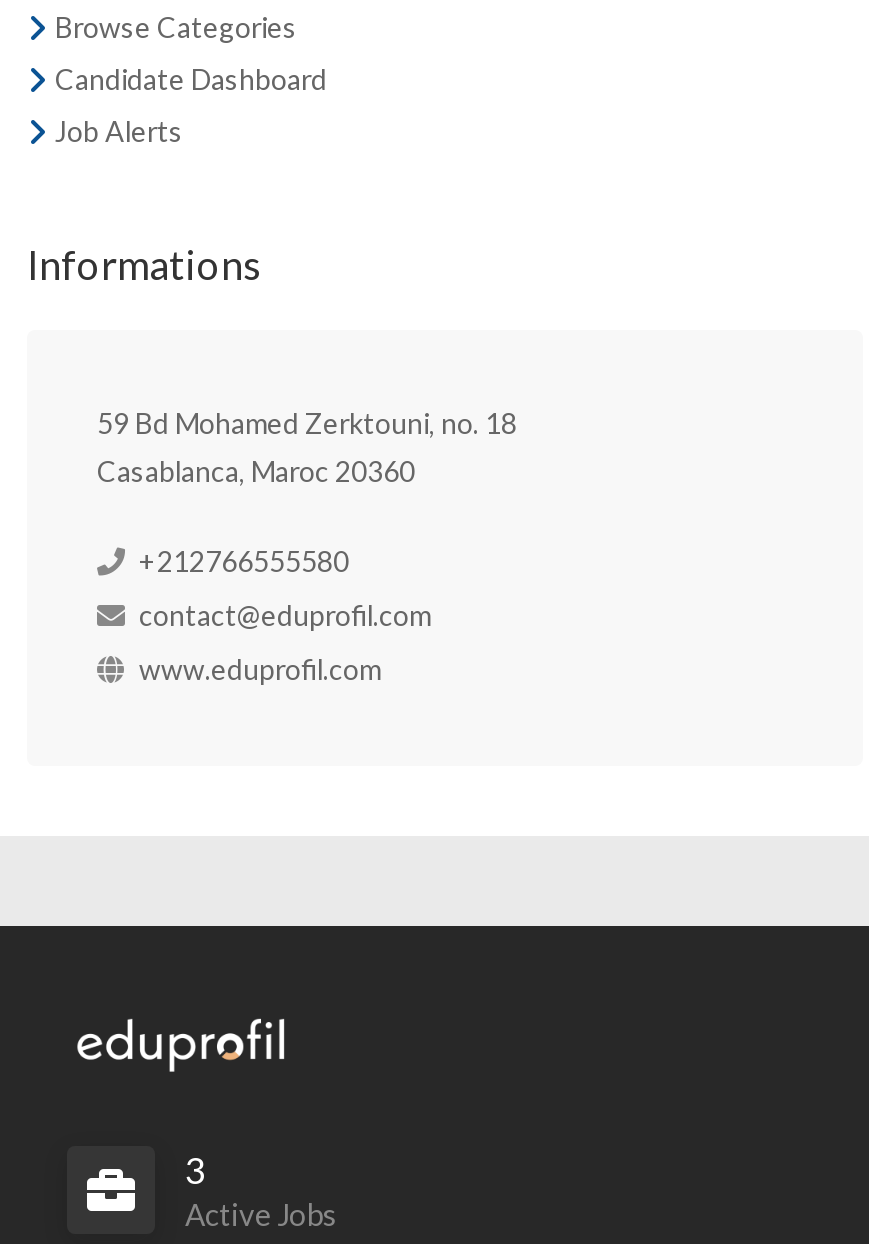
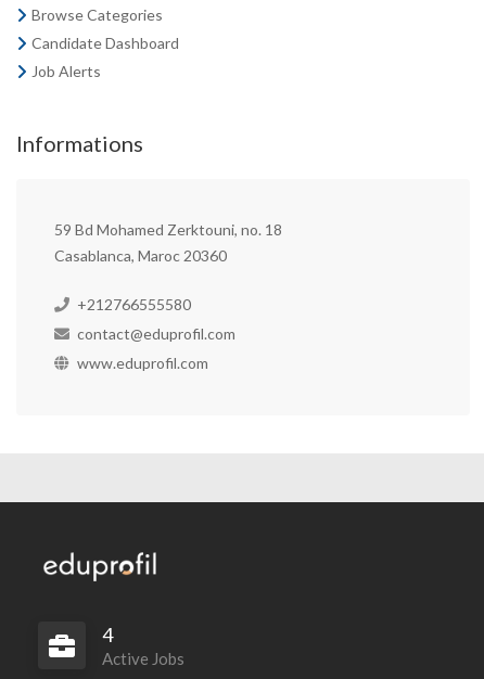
- 3
+ 4
